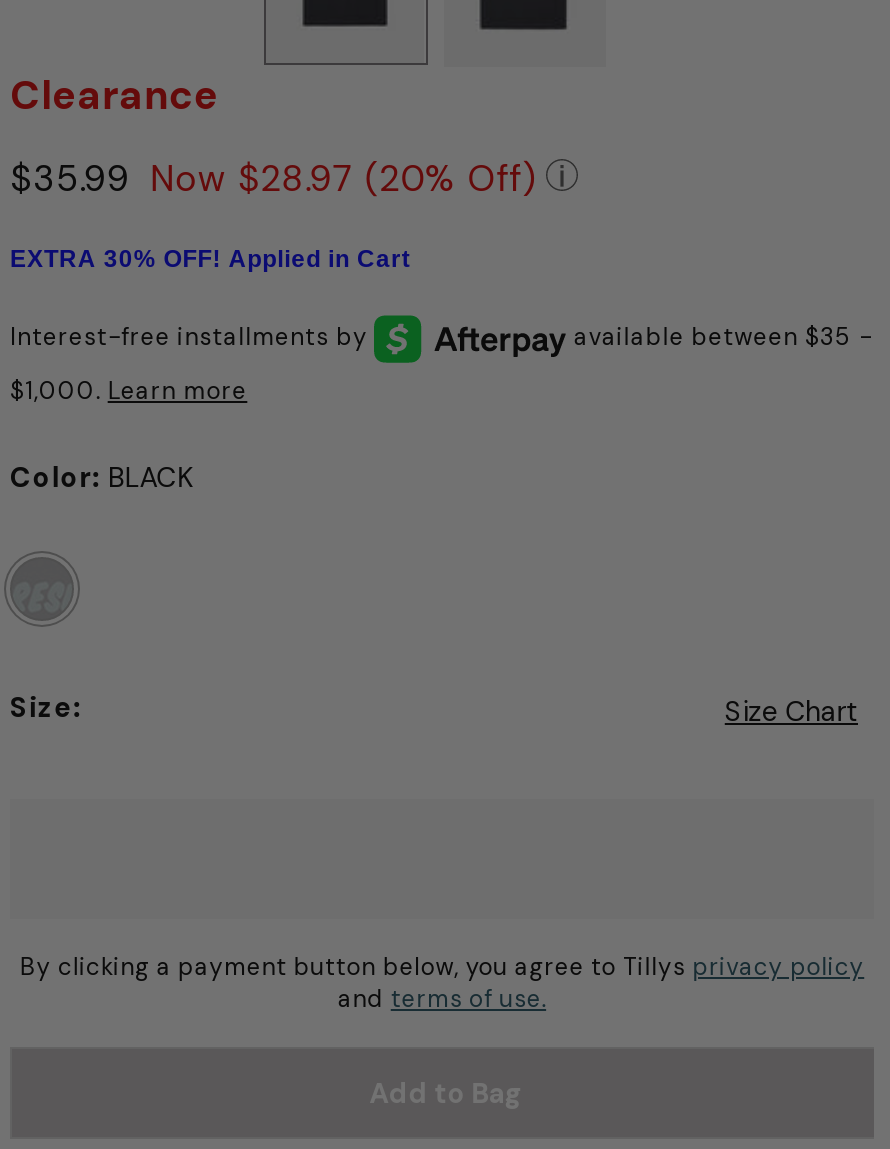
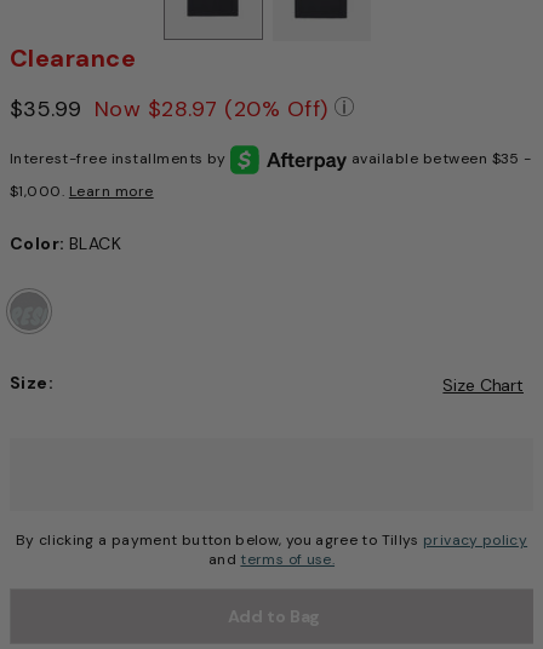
- EXTRA 30% OFF! Applied in Cart
